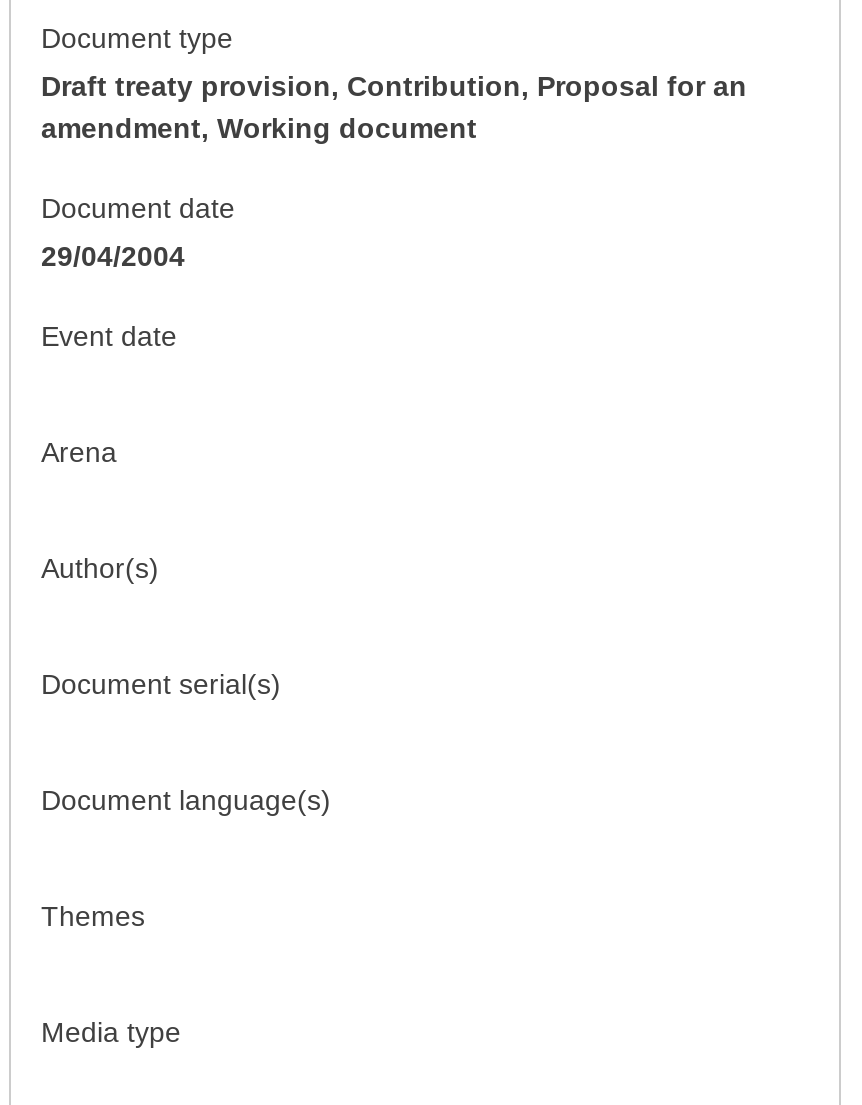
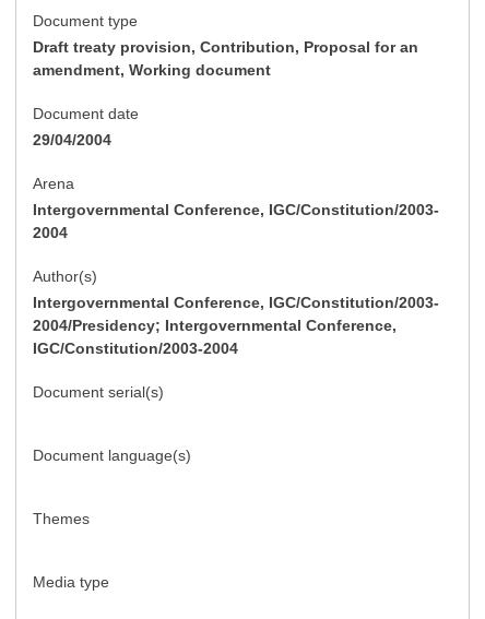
- Event date

moved up: Arena

+ Intergovernmental Conference, IGC/Constitution/2003-
+ 2004

moved up: Author(s)

+ Intergovernmental Conference, IGC/Constitution/2003-
+ 2004/Presidency; Intergovernmental Conference,
+ IGC/Constitution/2003-2004
